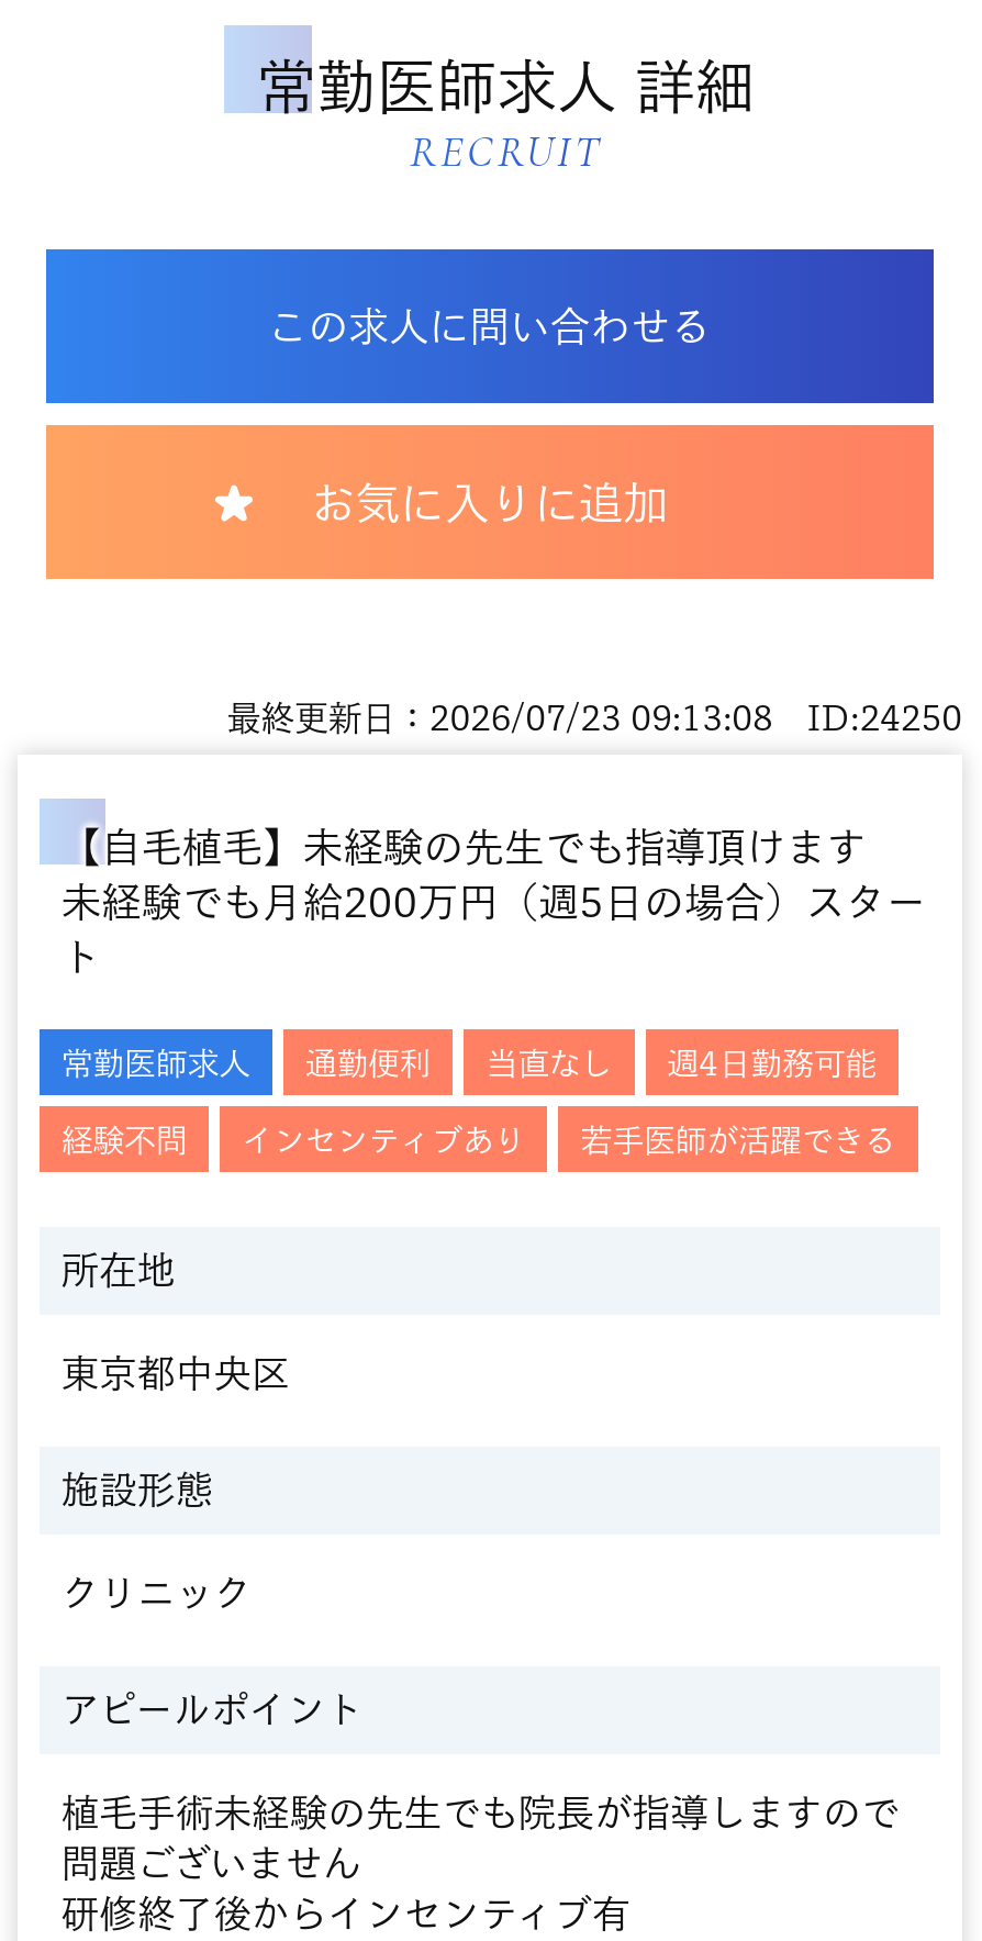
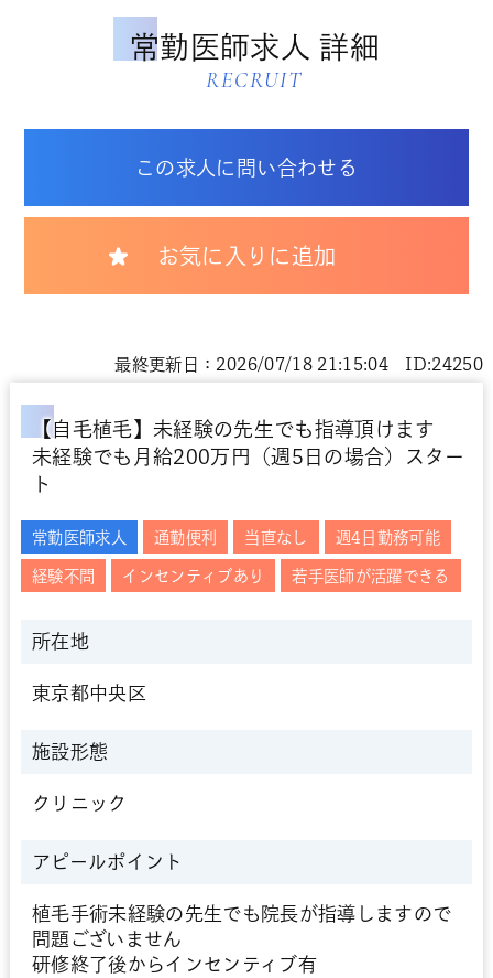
- 最終更新日：2026/07/23 09:13:08 ID:24250
+ 最終更新日：2026/07/18 21:15:04 ID:24250
